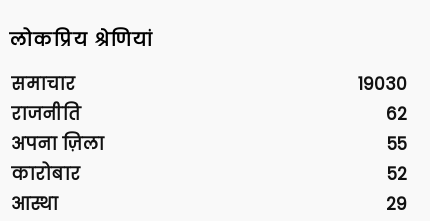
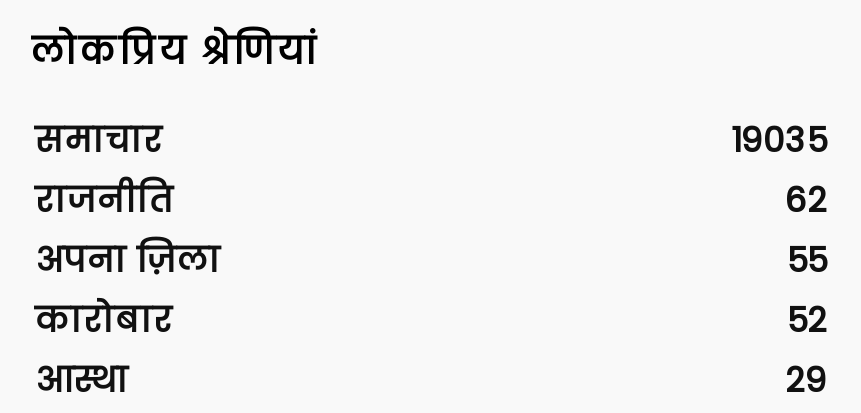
- 19030
+ 19035
